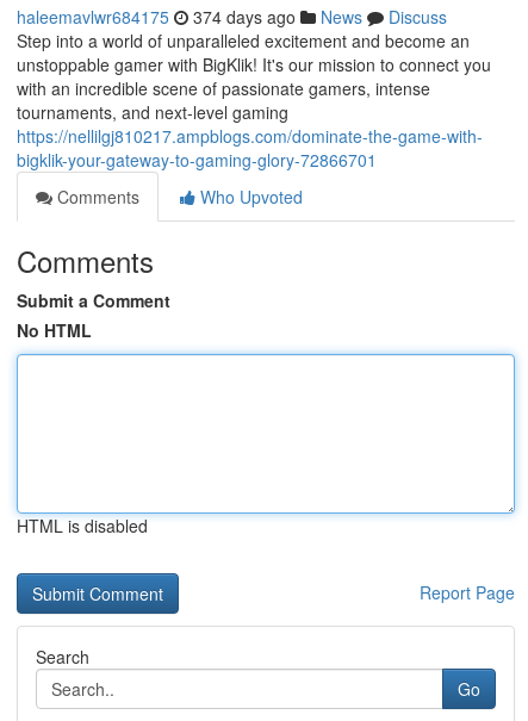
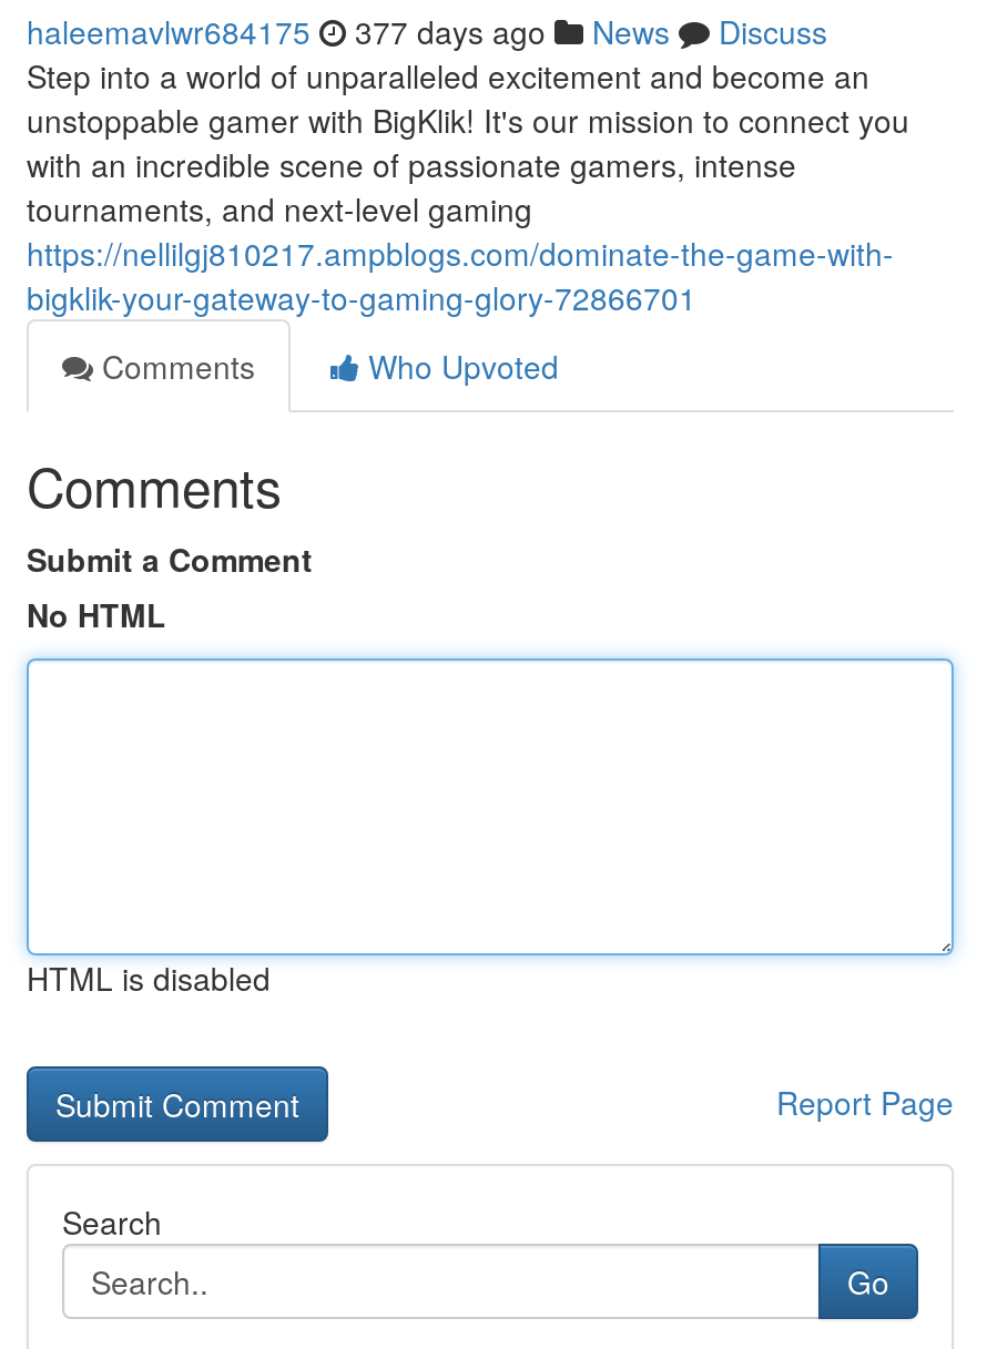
- haleemavlwr684175 374 days ago News Discuss
+ haleemavlwr684175 377 days ago News Discuss
